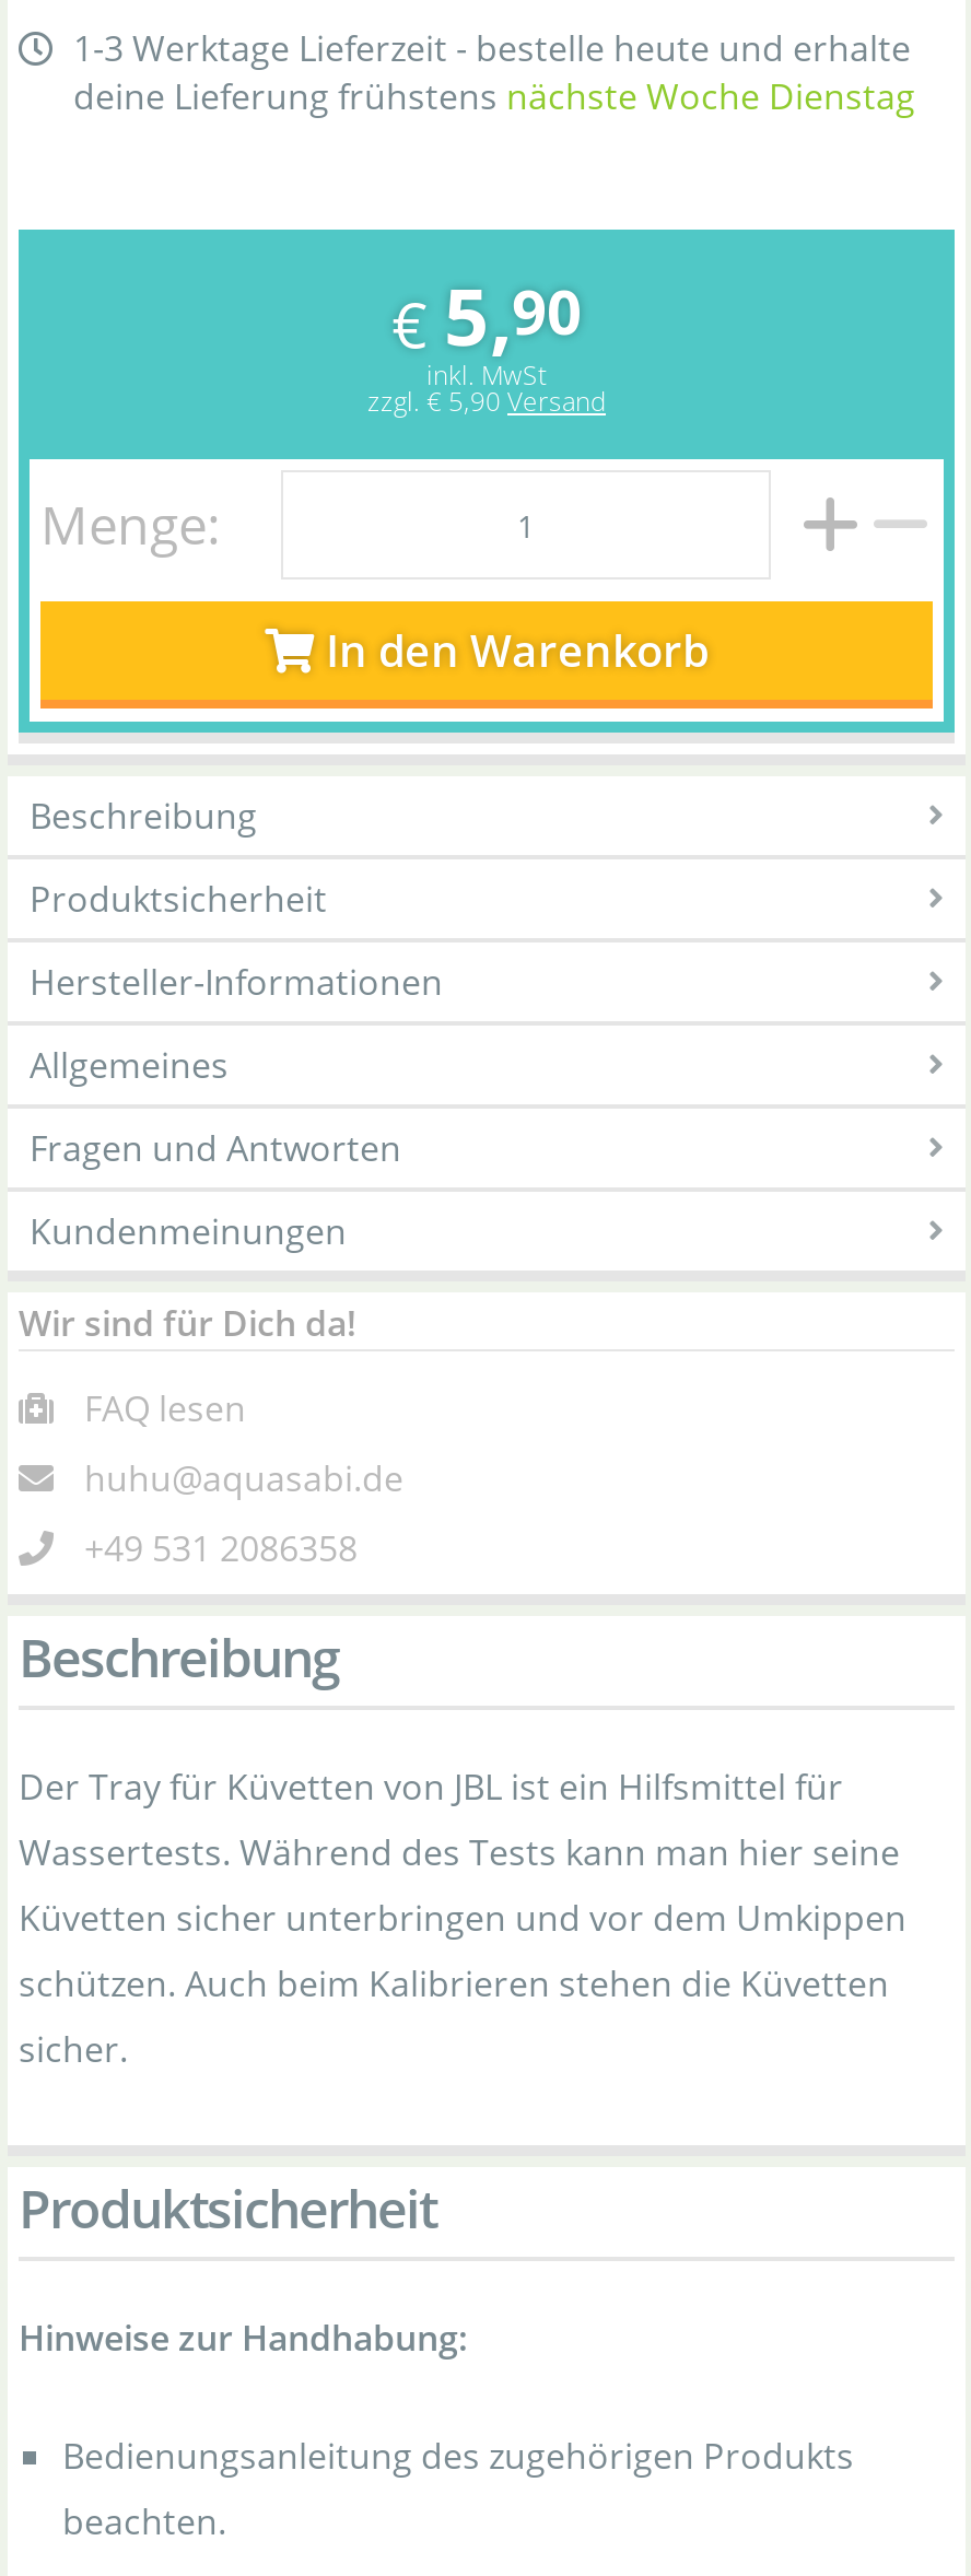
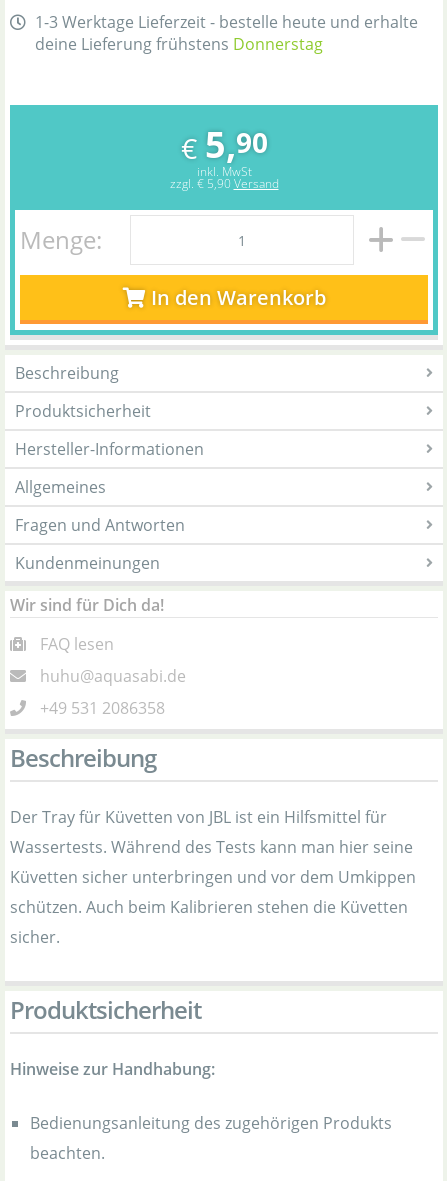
- deine Lieferung frühstens nächste Woche Dienstag
+ deine Lieferung frühstens Donnerstag
